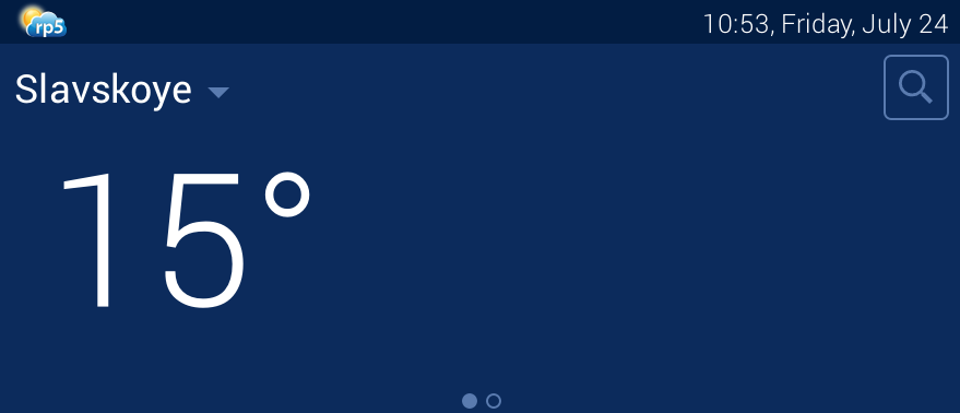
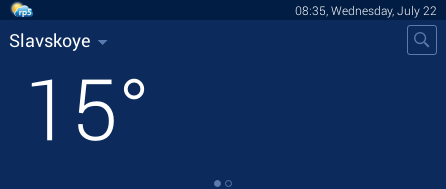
- 10:53, Friday, July 24
+ 08:35, Wednesday, July 22
